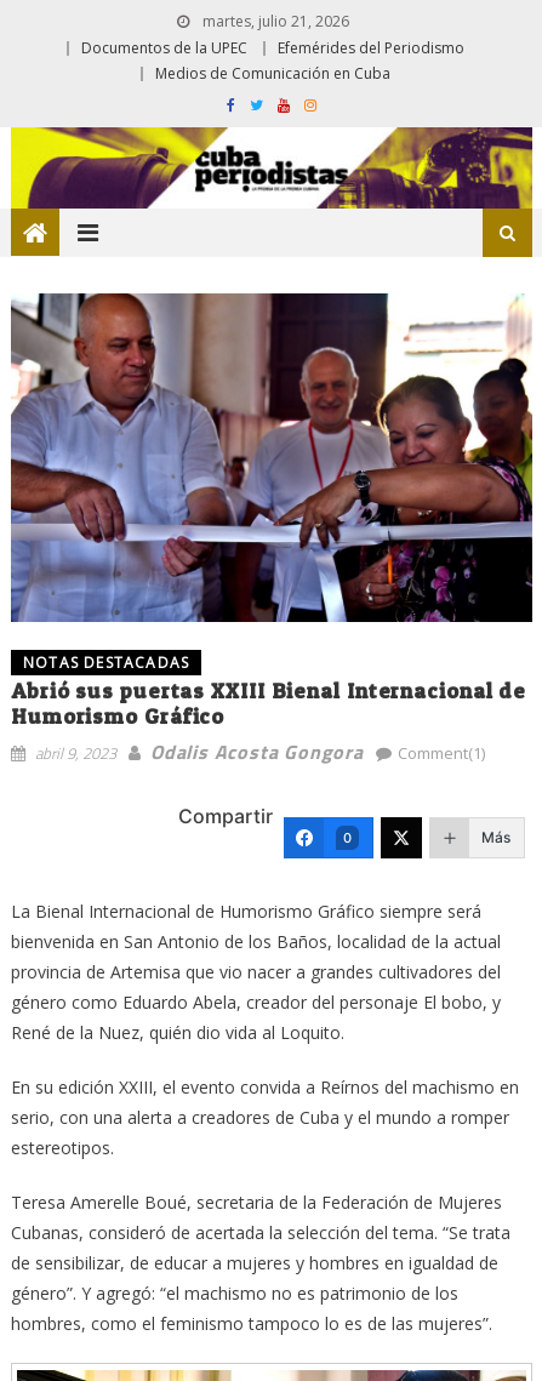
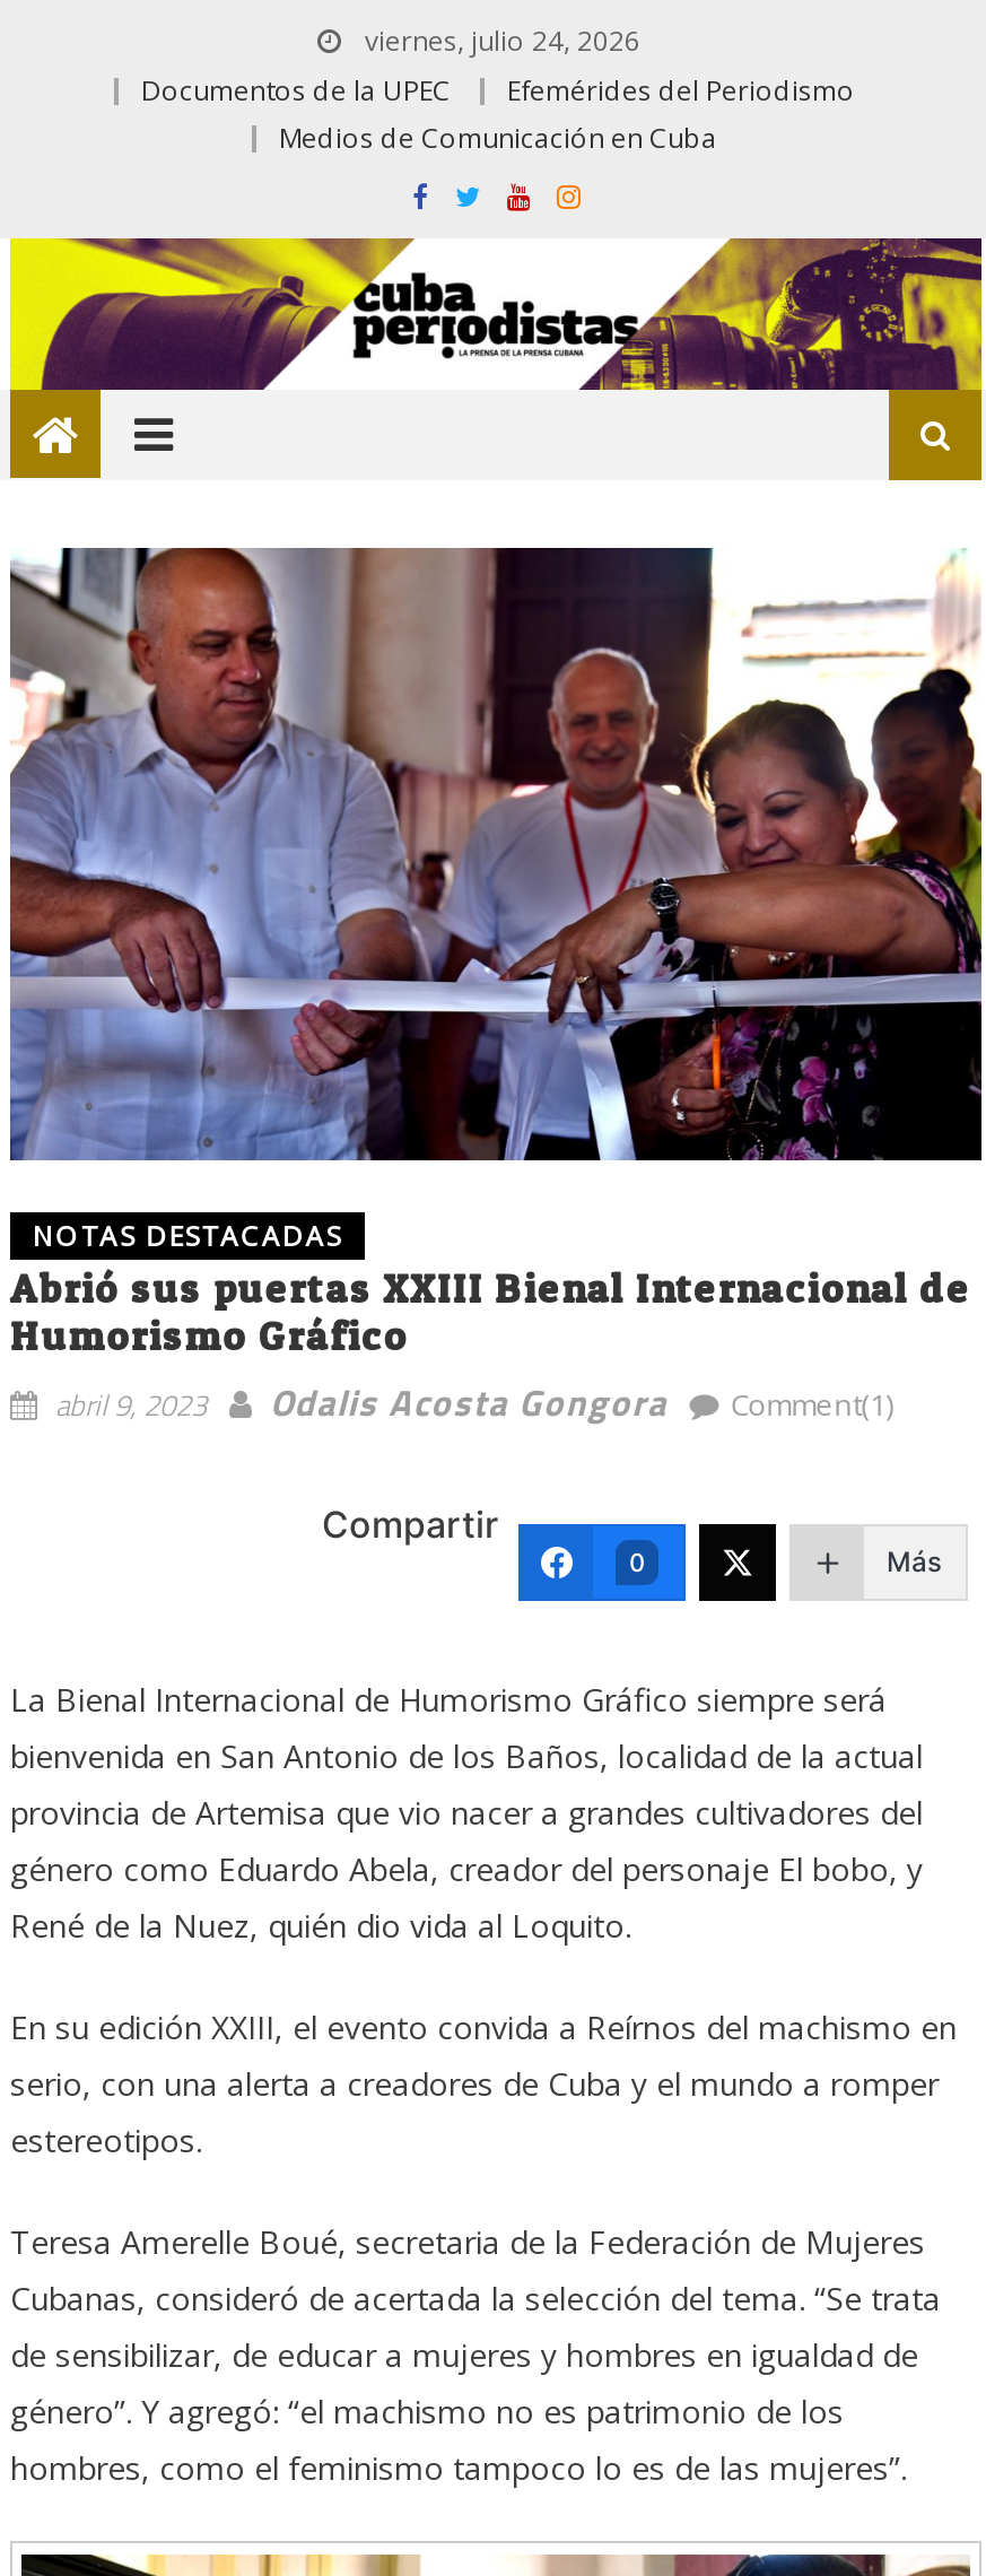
- martes, julio 21, 2026
+ viernes, julio 24, 2026
